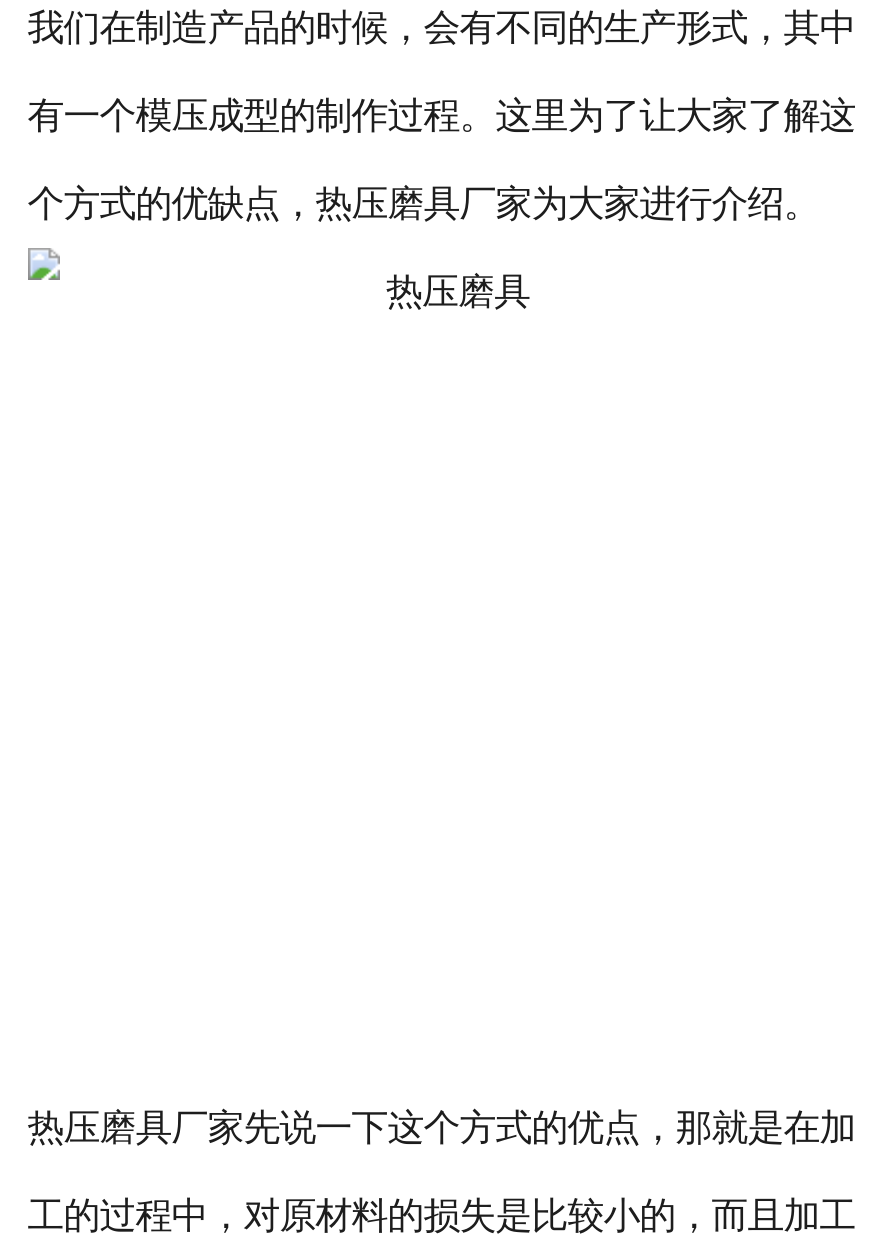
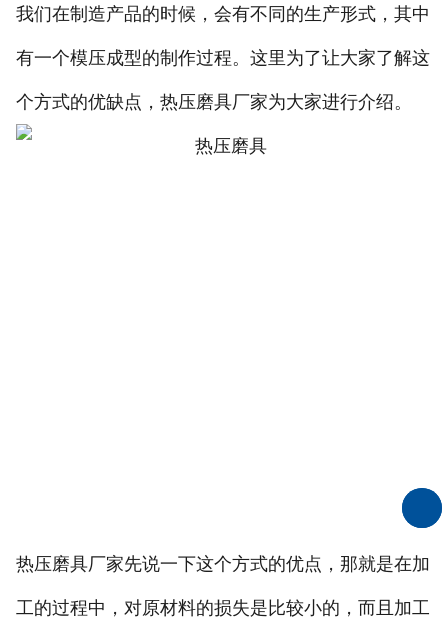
+ [image]
